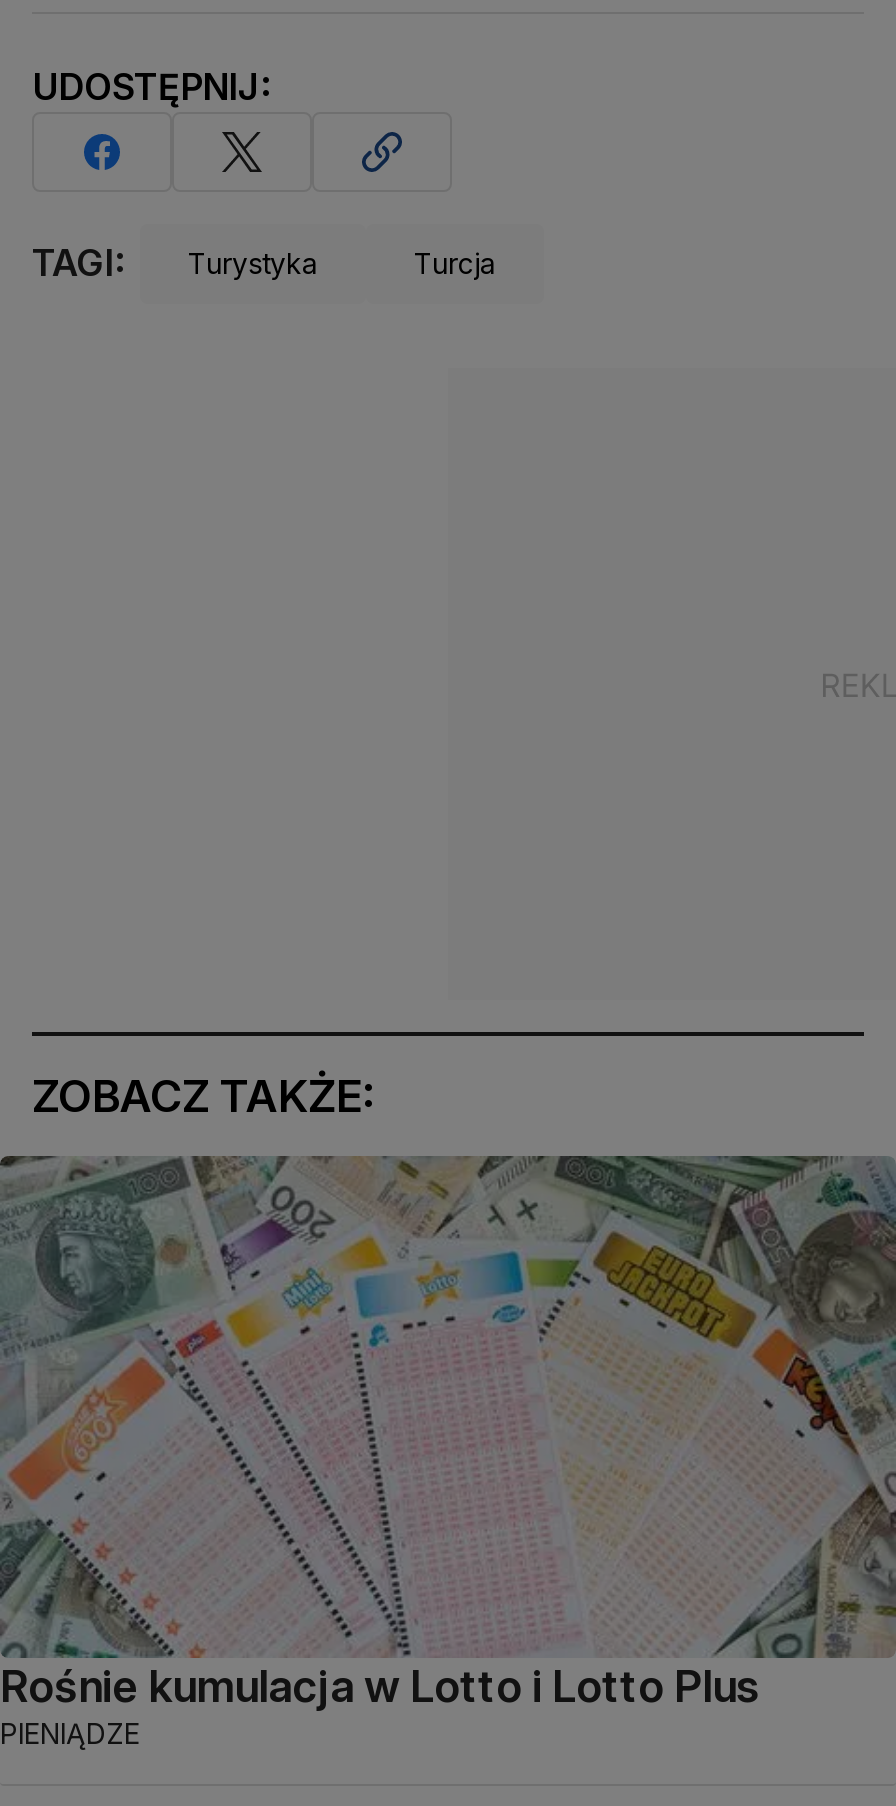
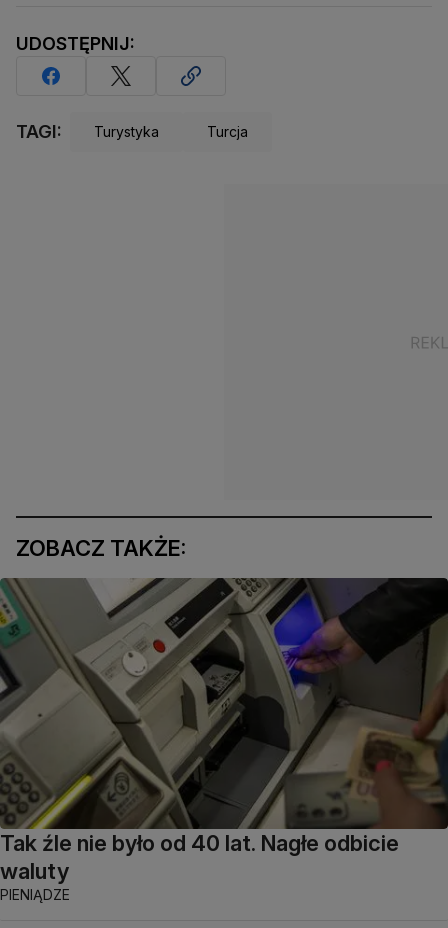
- [image]
- Rośnie kumulacja w Lotto i Lotto Plus
+ [image]
+ Tak źle nie było od 40 lat. Nagłe odbicie
+ waluty
